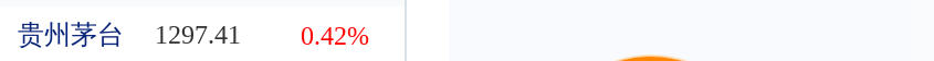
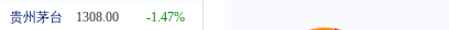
- 1297.41
+ 1308.00

- 0.42%
+ -1.47%
